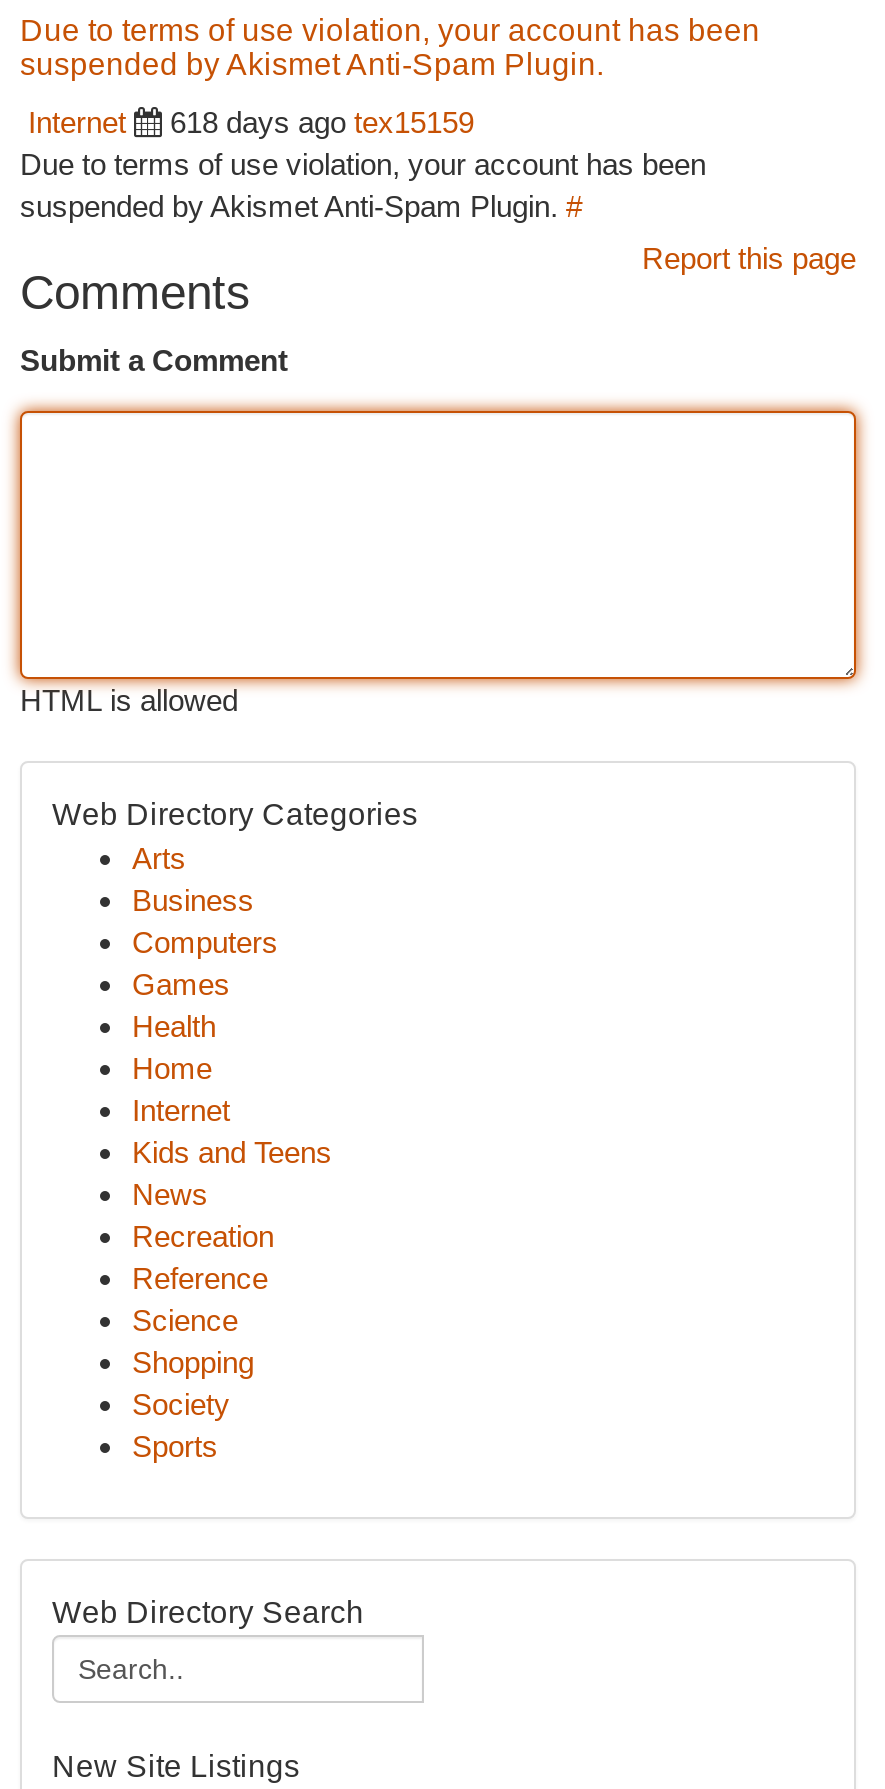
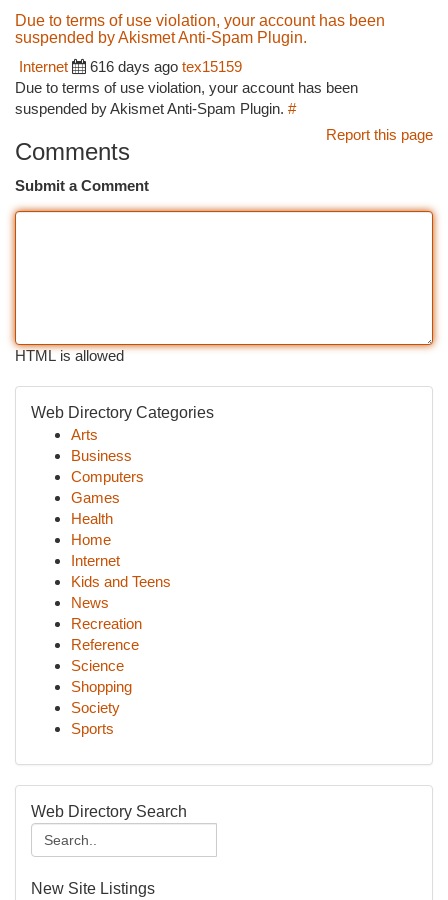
- Internet 618 days ago tex15159
+ Internet 616 days ago tex15159
